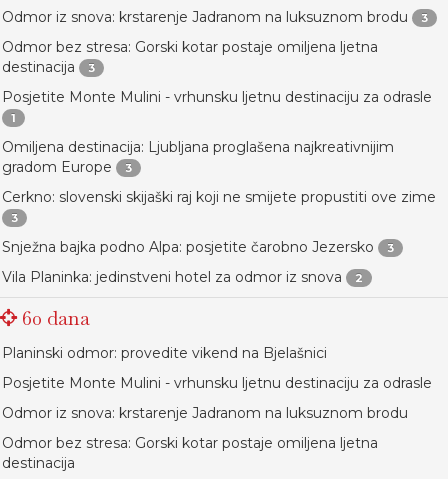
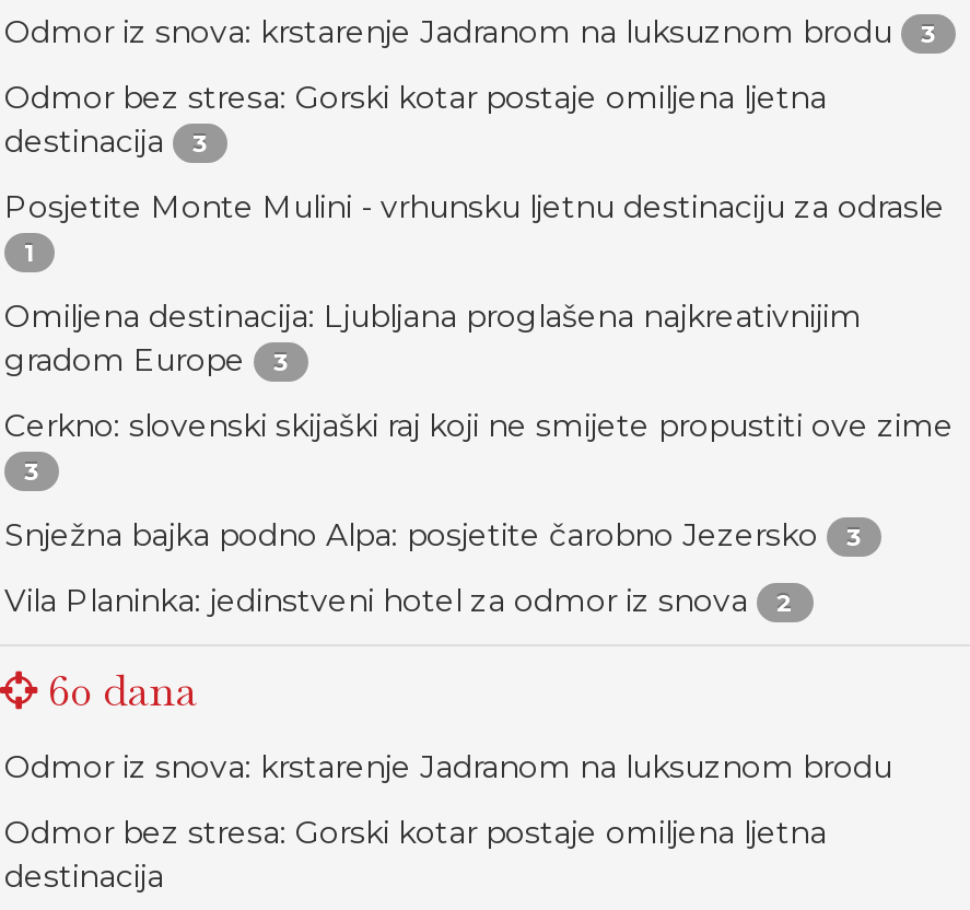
- Planinski odmor: provedite vikend na Bjelašnici
- Posjetite Monte Mulini - vrhunsku ljetnu destinaciju za odrasle
